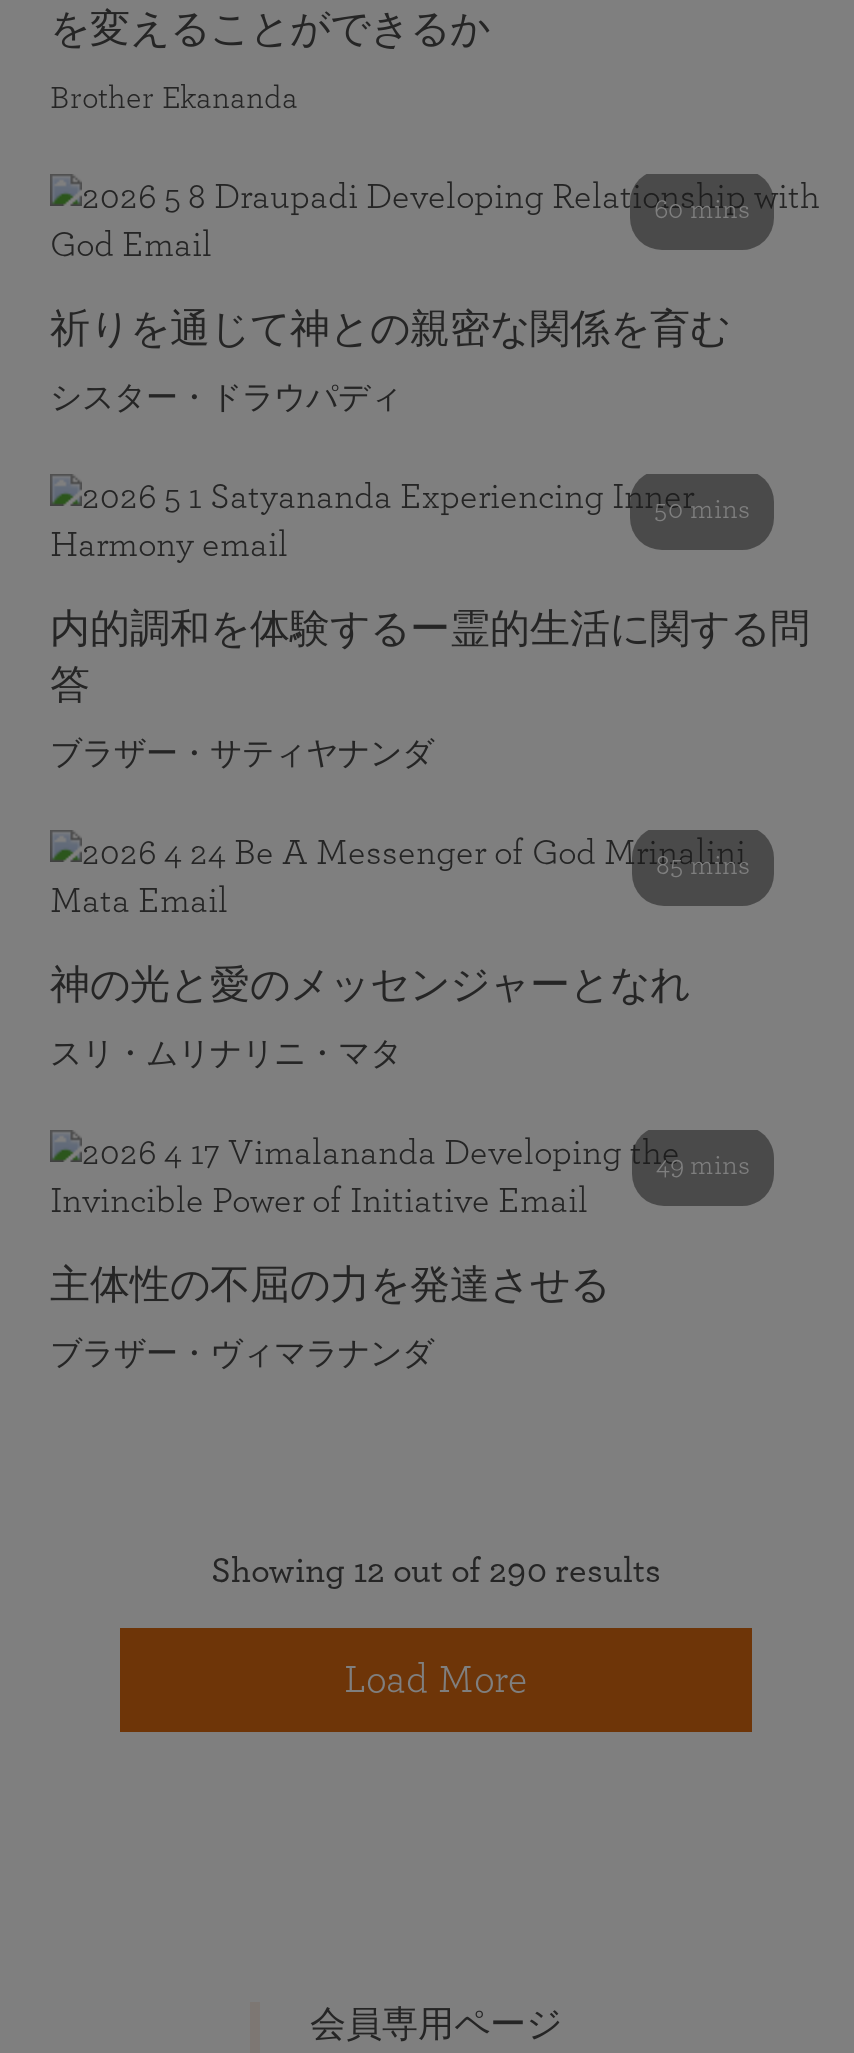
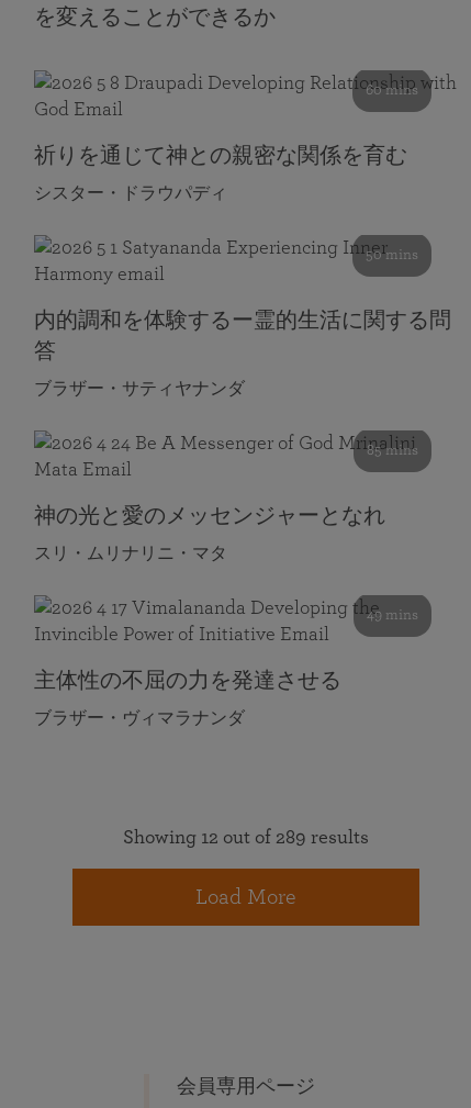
- Brother Ekananda

- Showing 12 out of 290 results
+ Showing 12 out of 289 results
